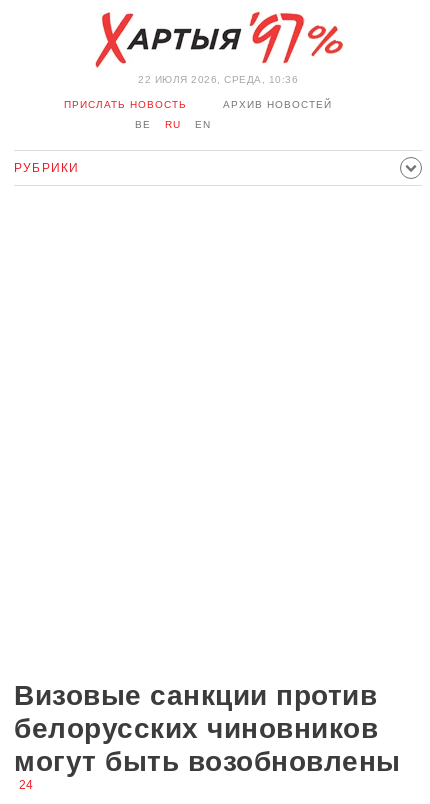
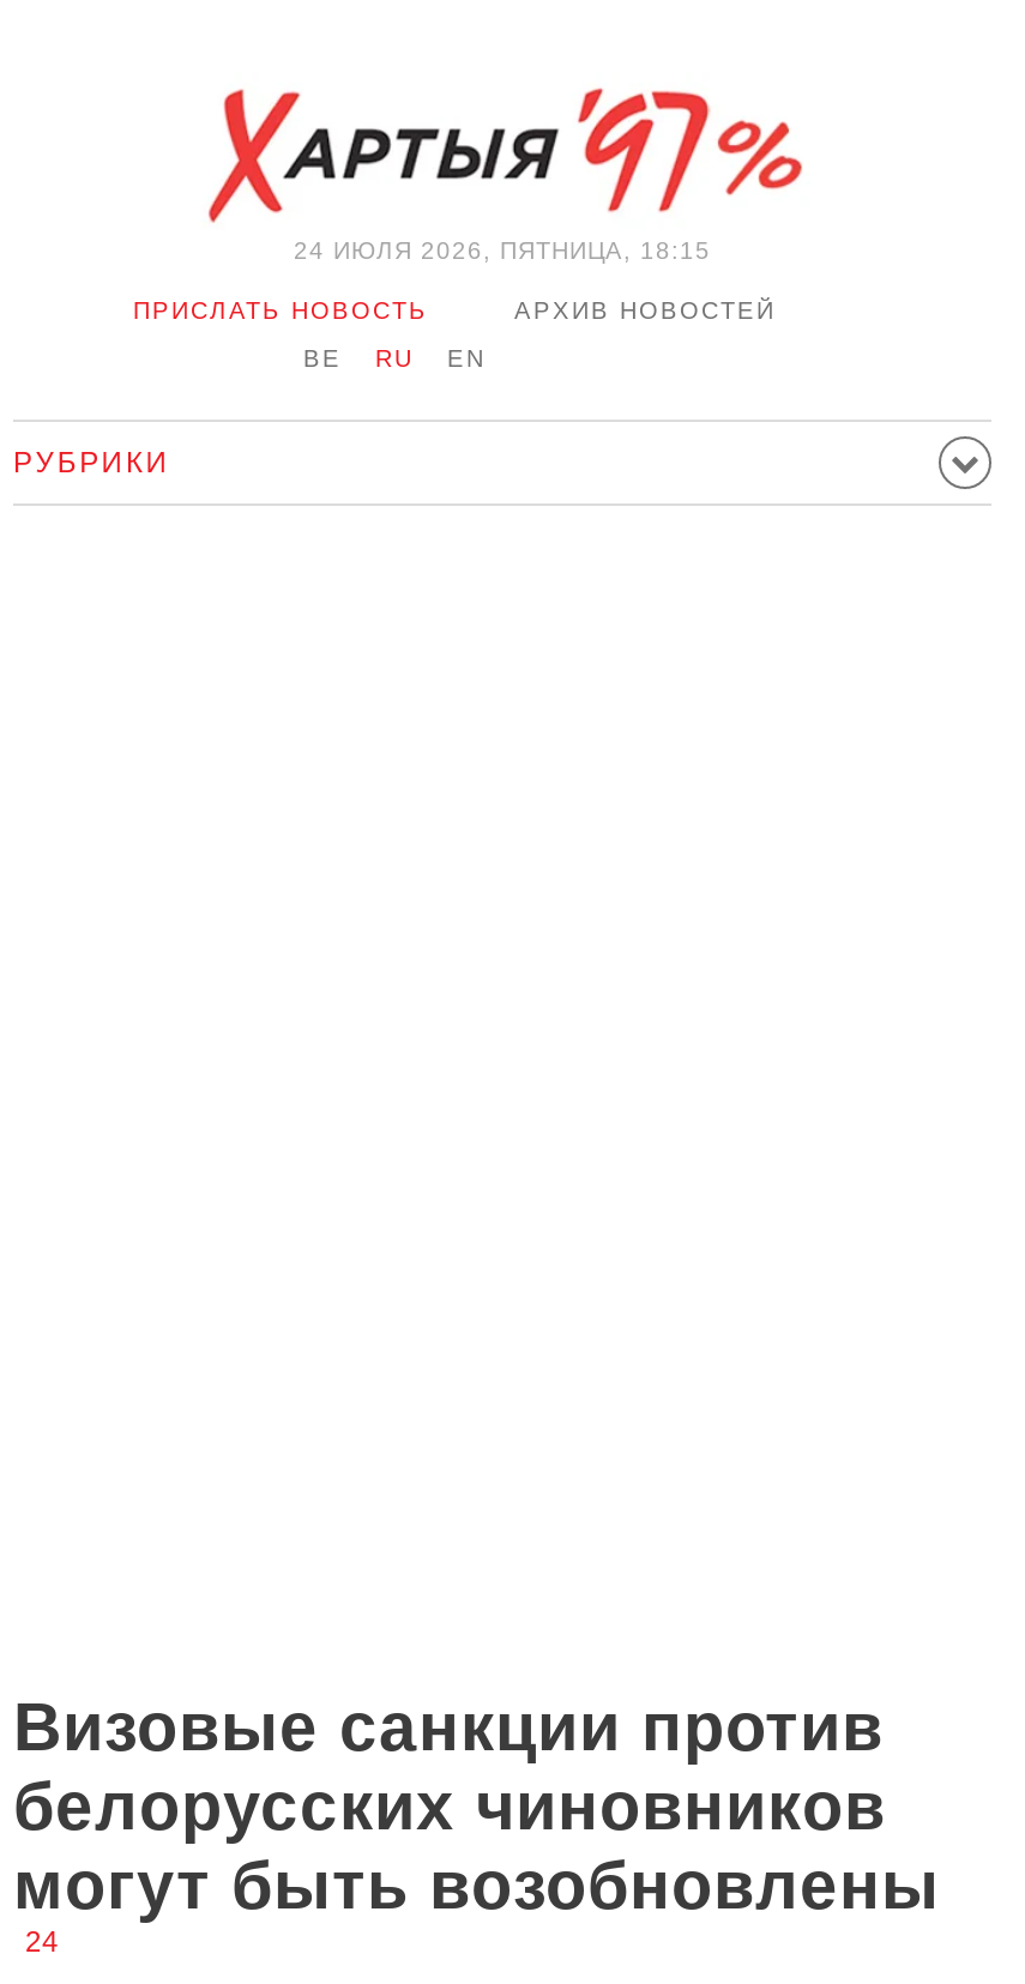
- 22 ИЮЛЯ 2026, СРЕДА, 10:36
+ 24 ИЮЛЯ 2026, ПЯТНИЦА, 18:15
